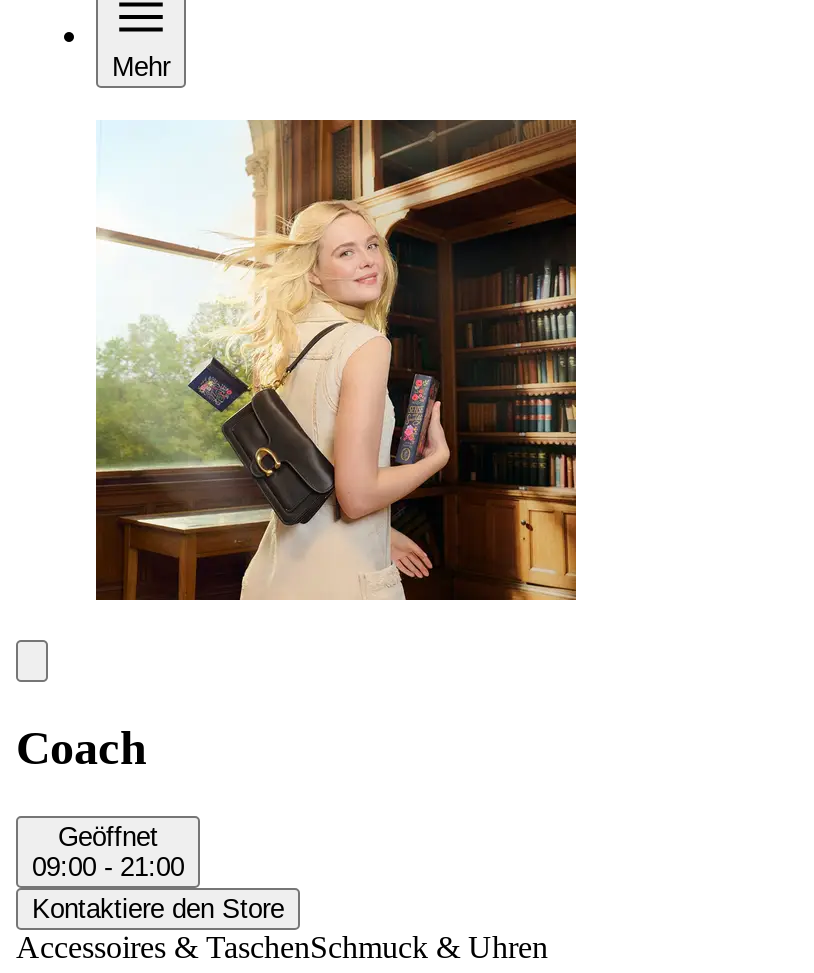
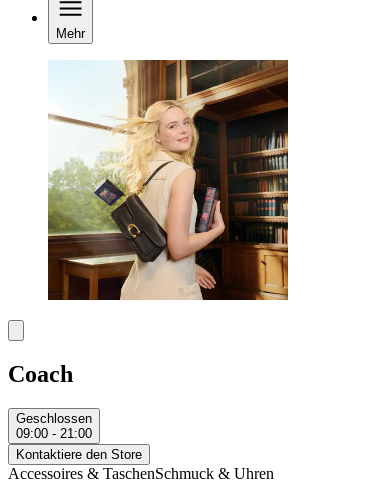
- Geöffnet
+ Geschlossen
